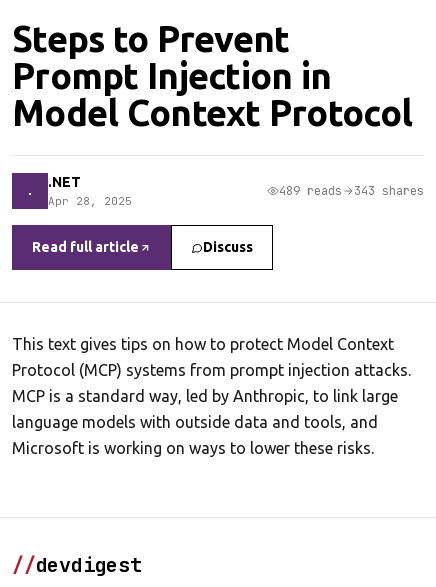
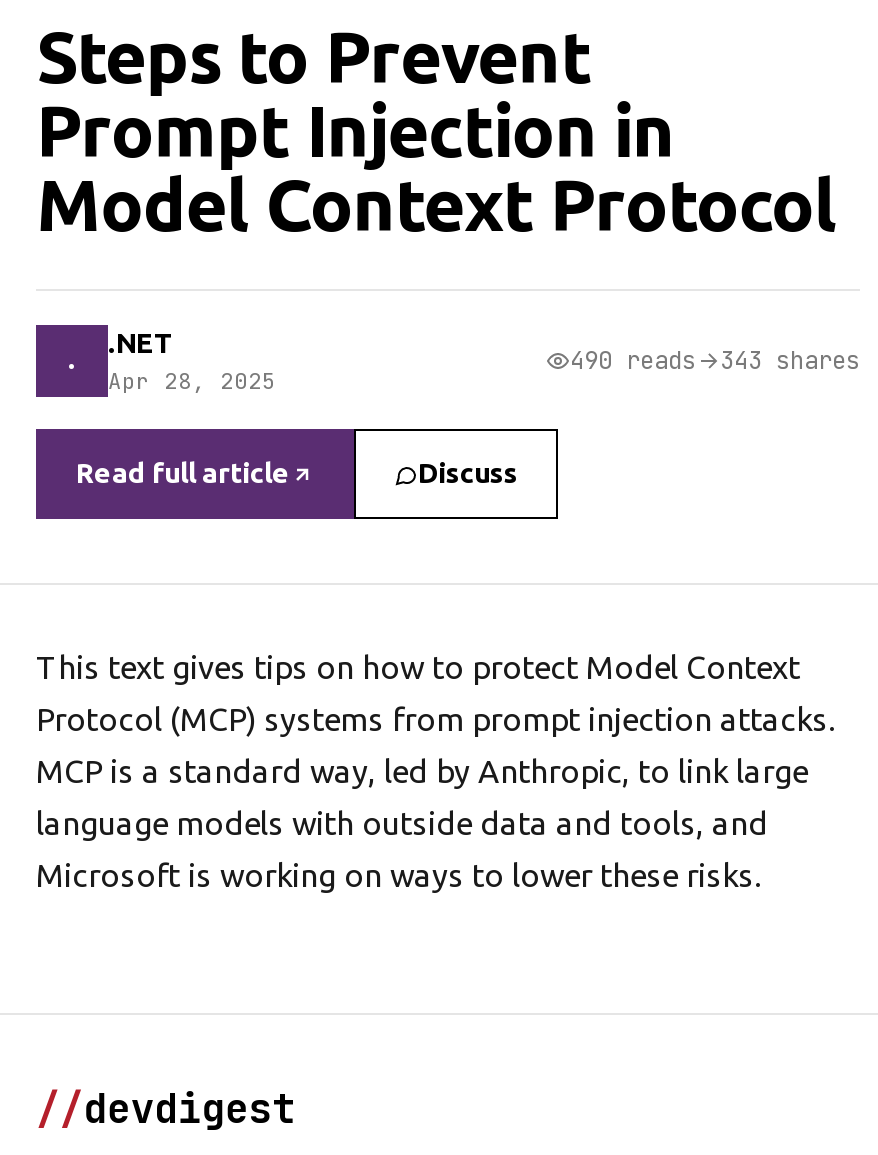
- 489 reads 343 shares
+ 490 reads 343 shares
